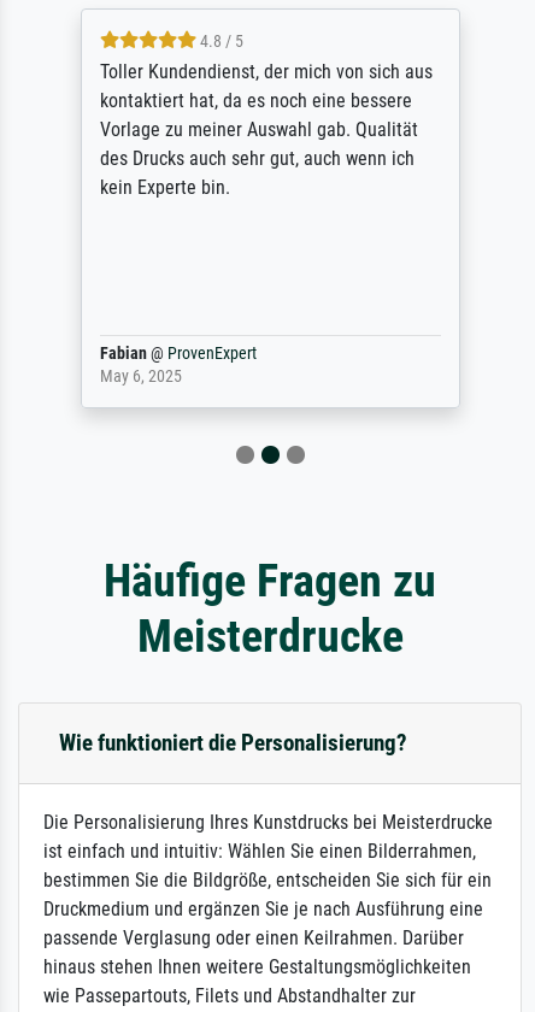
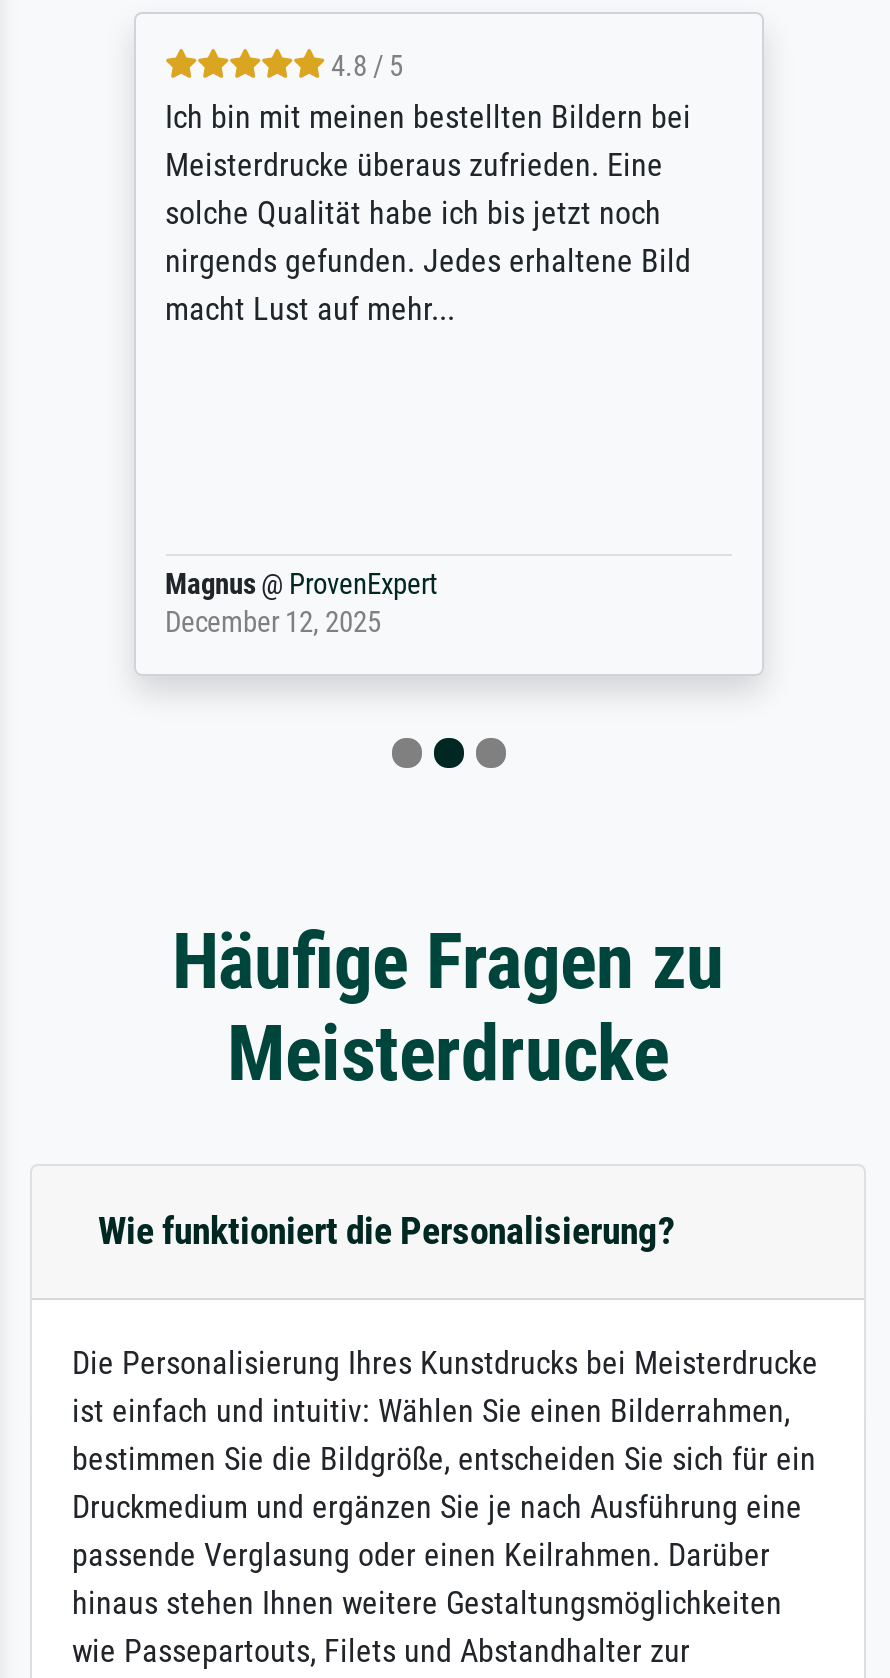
- Toller Kundendienst, der mich von sich aus
- kontaktiert hat, da es noch eine bessere
- Vorlage zu meiner Auswahl gab. Qualität
- des Drucks auch sehr gut, auch wenn ich
- kein Experte bin.
+ Ich bin mit meinen bestellten Bildern bei
+ Meisterdrucke überaus zufrieden. Eine
+ solche Qualität habe ich bis jetzt noch
+ nirgends gefunden. Jedes erhaltene Bild
+ macht Lust auf mehr...

- Fabian @ ProvenExpert
- May 6, 2025
+ Magnus @ ProvenExpert
+ December 12, 2025
